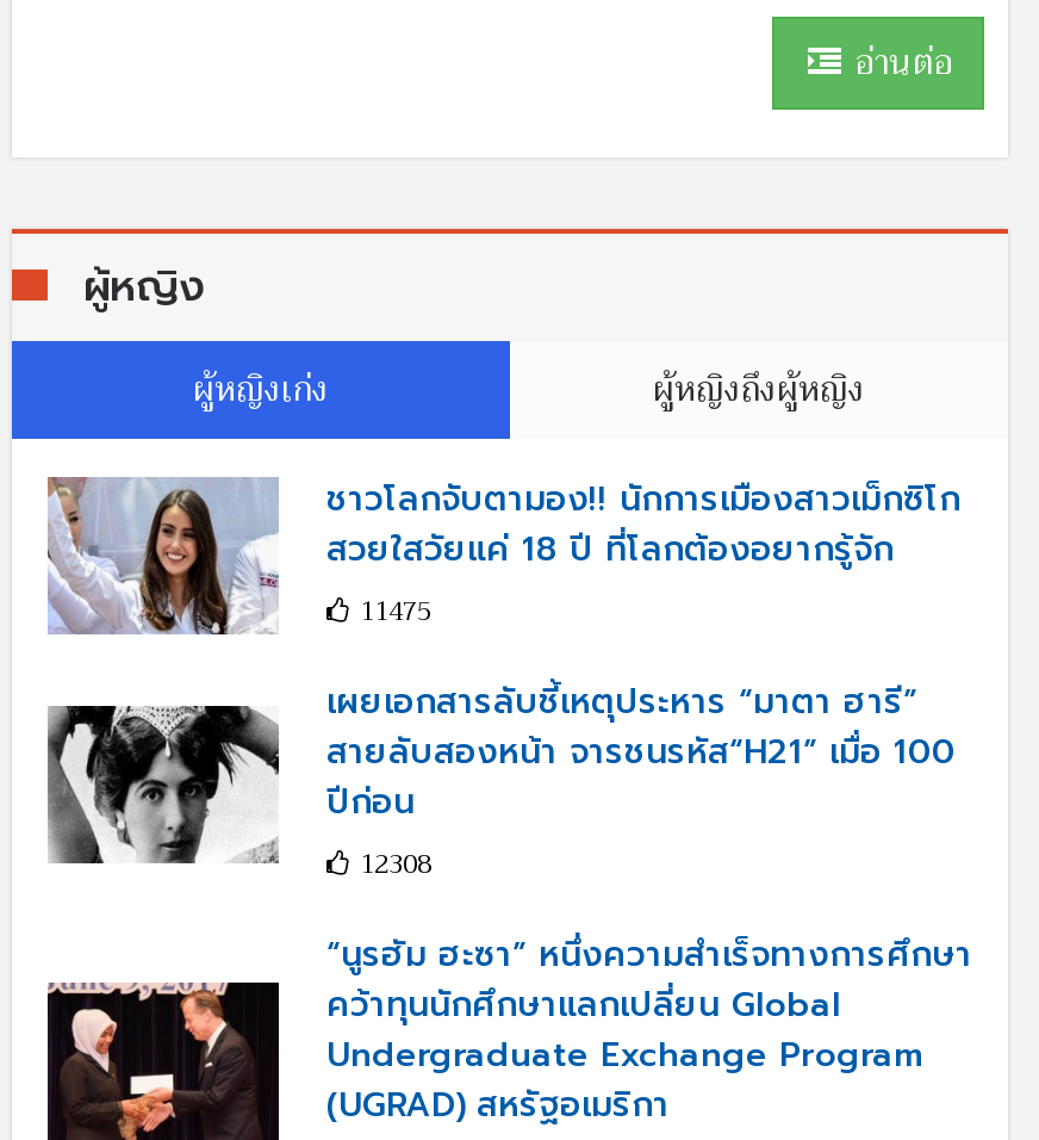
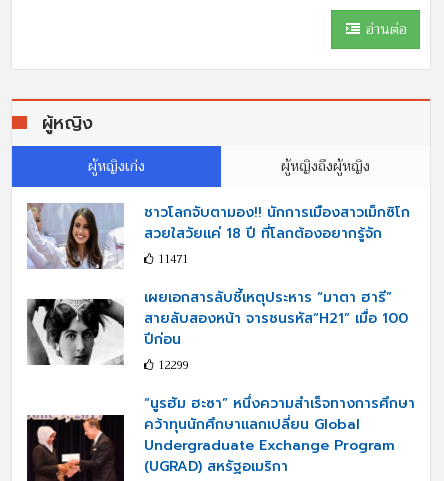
- 11475
+ 11471

- 12308
+ 12299
